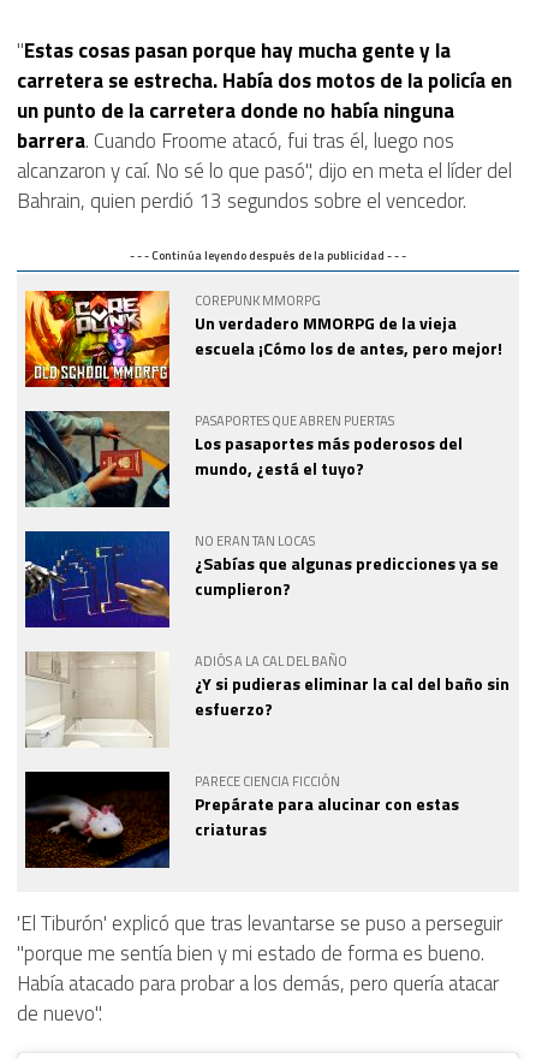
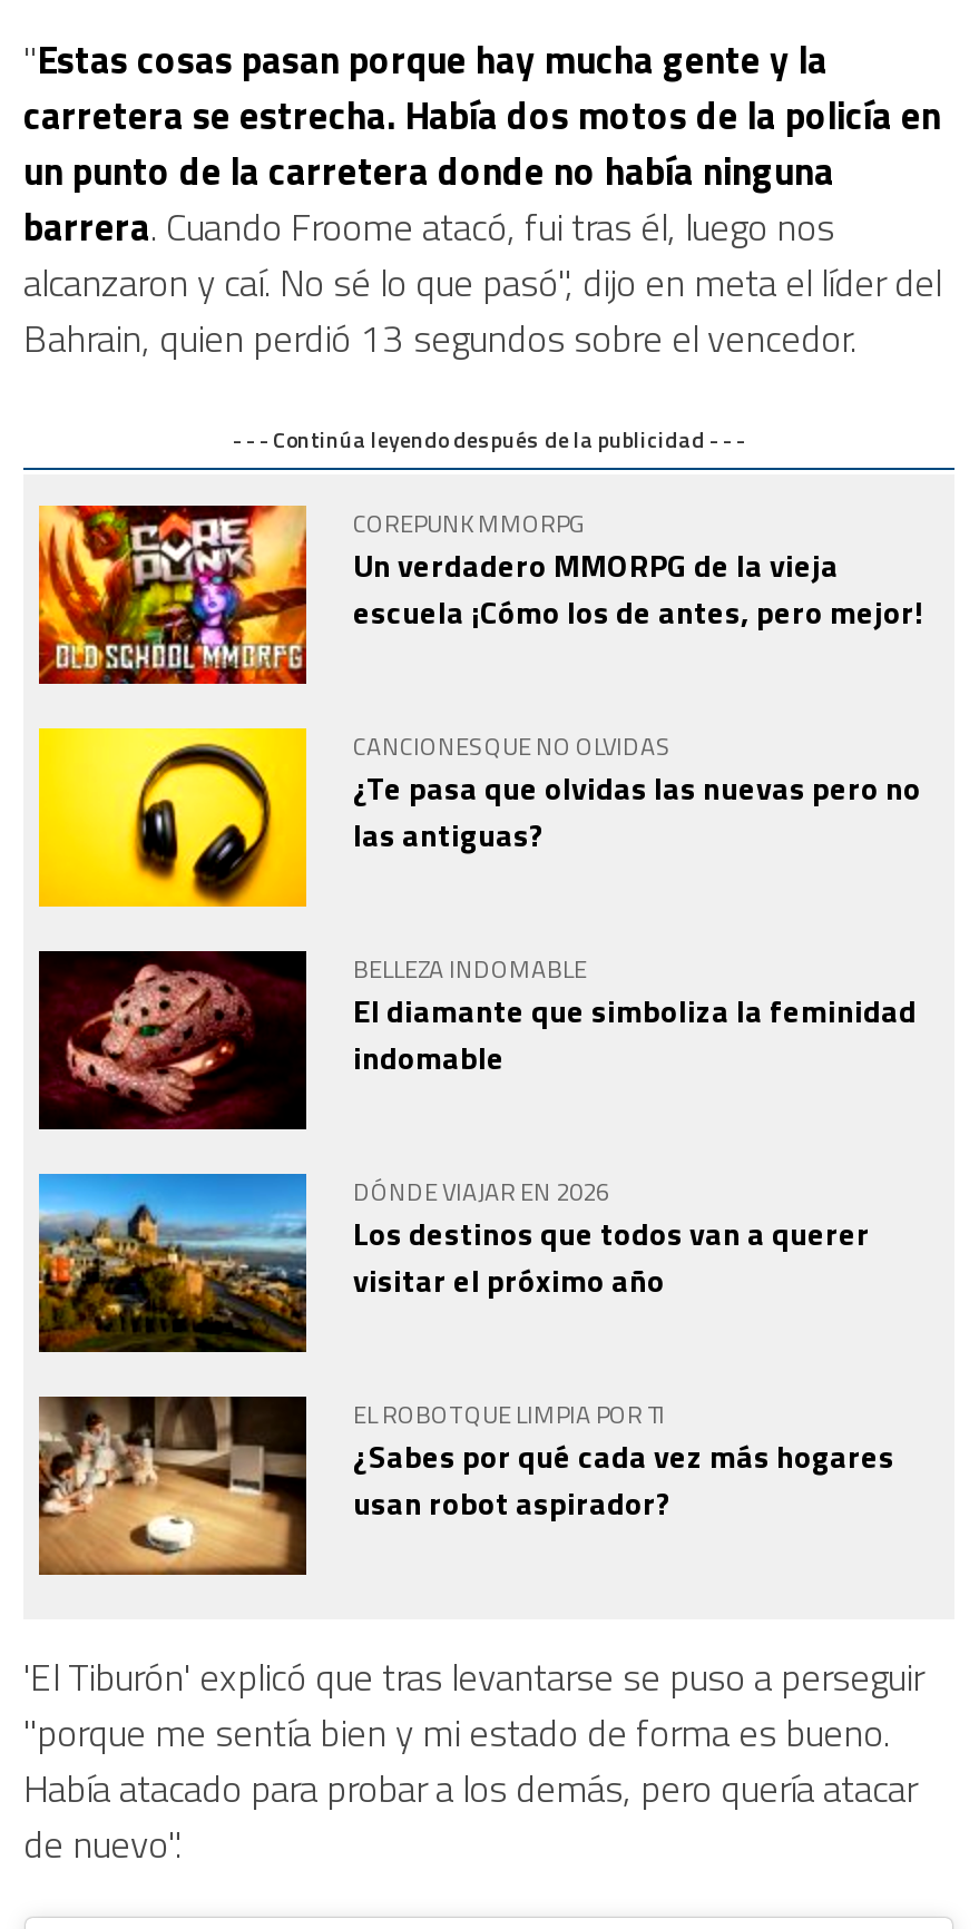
- [image]
- PASAPORTES QUE ABREN PUERTAS
- Los pasaportes más poderosos del
- mundo, ¿está el tuyo?
+ [image]
+ CANCIONES QUE NO OLVIDAS
+ ¿Te pasa que olvidas las nuevas pero no
+ las antiguas?

- [image]
- NO ERAN TAN LOCAS
- ¿Sabías que algunas predicciones ya se
- cumplieron?
+ [image]
+ BELLEZA INDOMABLE
+ El diamante que simboliza la feminidad
+ indomable

- [image]
- ADIÓS A LA CAL DEL BAÑO
- ¿Y si pudieras eliminar la cal del baño sin
- esfuerzo?
+ [image]
+ DÓNDE VIAJAR EN 2026
+ Los destinos que todos van a querer
+ visitar el próximo año

- [image]
- PARECE CIENCIA FICCIÓN
- Prepárate para alucinar con estas
- criaturas
+ [image]
+ EL ROBOT QUE LIMPIA POR TI
+ ¿Sabes por qué cada vez más hogares
+ usan robot aspirador?
